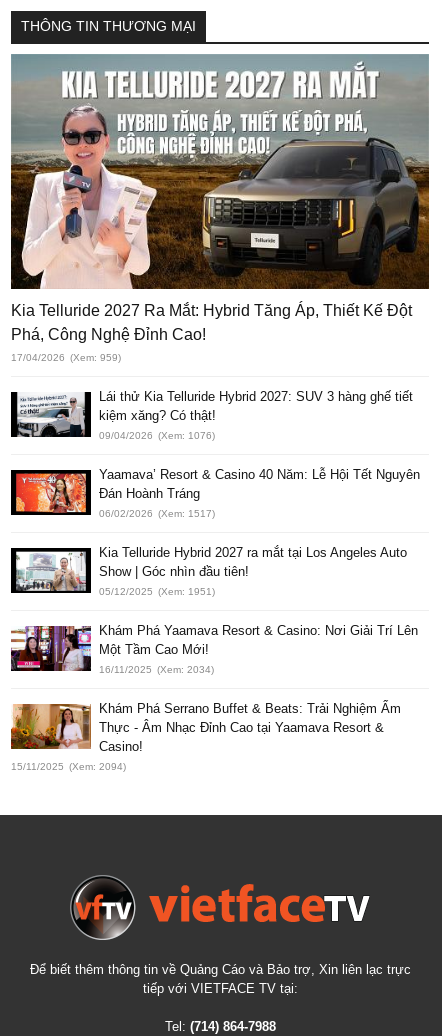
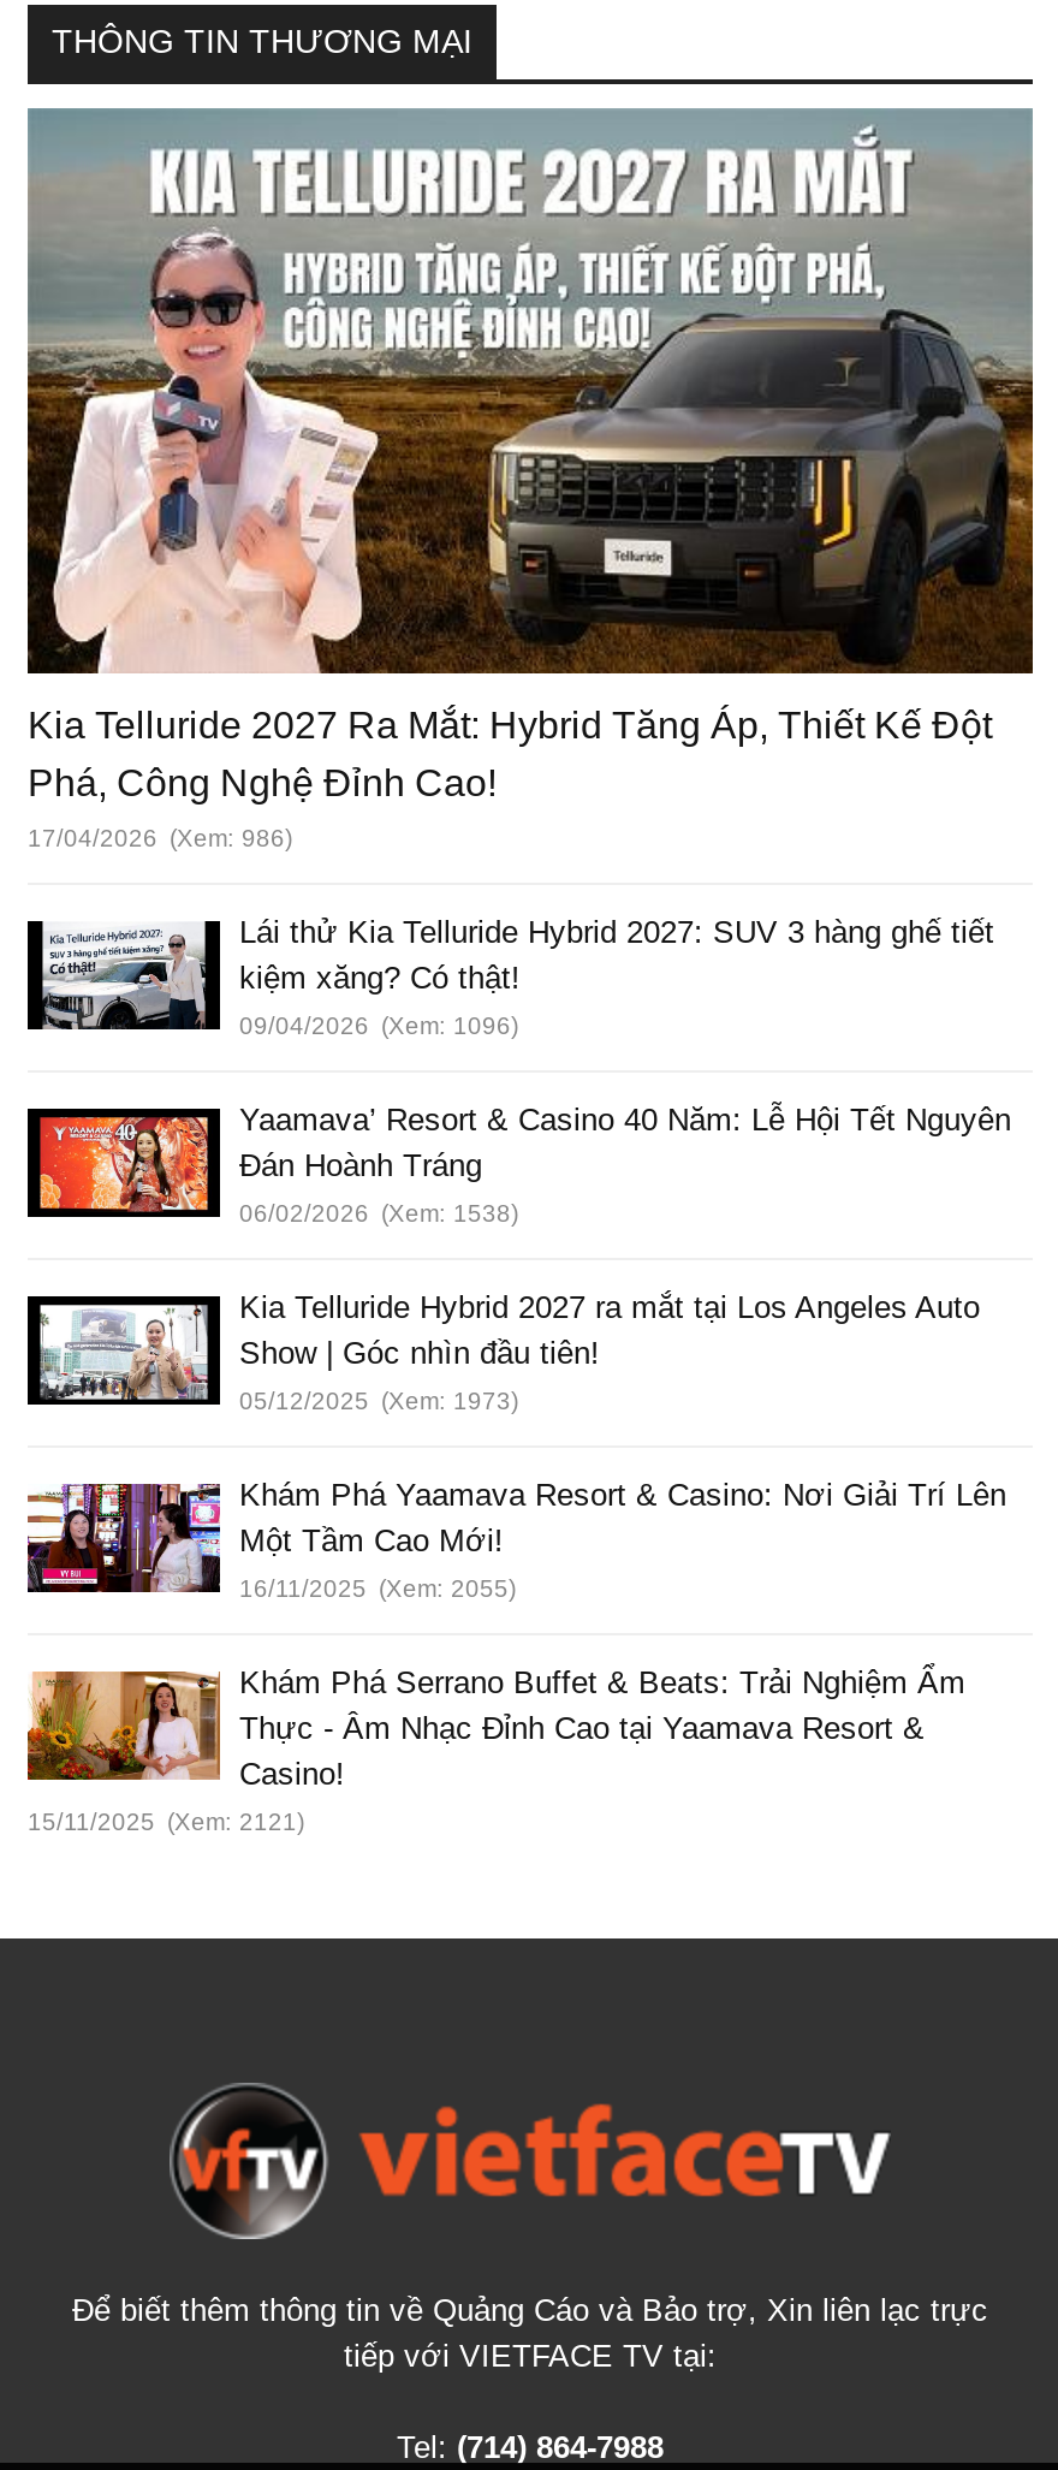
- 17/04/2026 (Xem: 959)
+ 17/04/2026 (Xem: 986)

- 09/04/2026 (Xem: 1076)
+ 09/04/2026 (Xem: 1096)

- 06/02/2026 (Xem: 1517)
+ 06/02/2026 (Xem: 1538)

- 05/12/2025 (Xem: 1951)
+ 05/12/2025 (Xem: 1973)

- 16/11/2025 (Xem: 2034)
+ 16/11/2025 (Xem: 2055)

- 15/11/2025 (Xem: 2094)
+ 15/11/2025 (Xem: 2121)
